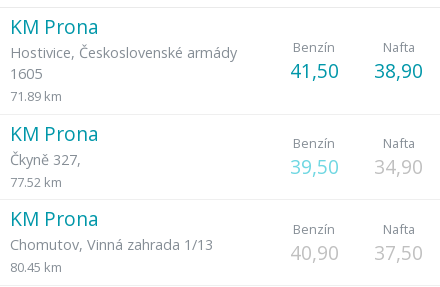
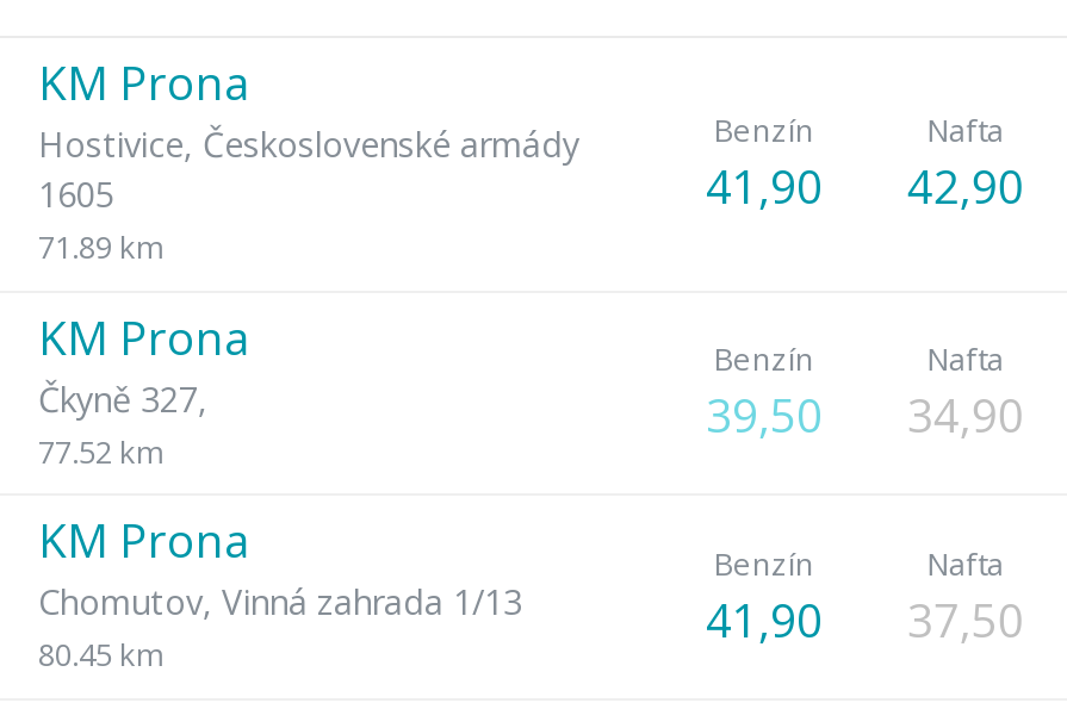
- 41,50
+ 41,90

- 38,90
+ 42,90

- 40,90 37,50
+ 41,90 37,50
